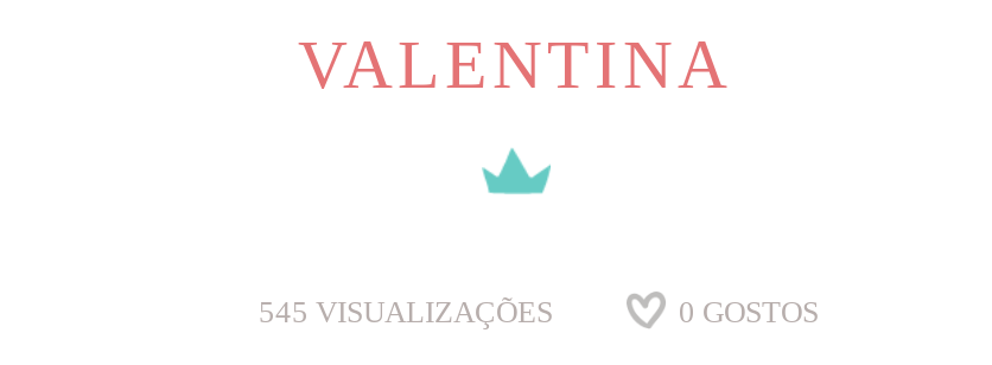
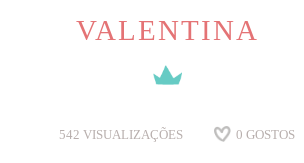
- 545 VISUALIZAÇÕES
+ 542 VISUALIZAÇÕES
